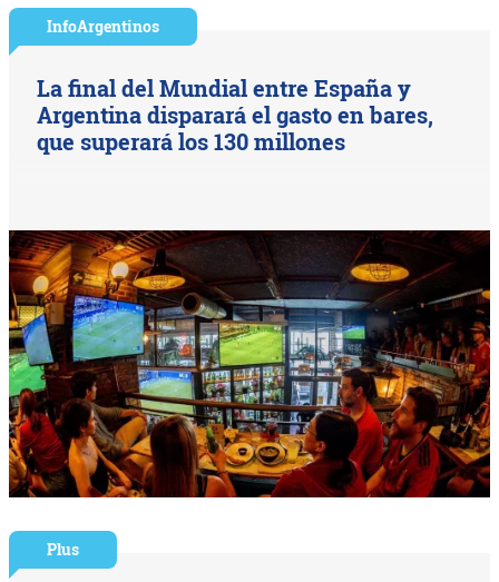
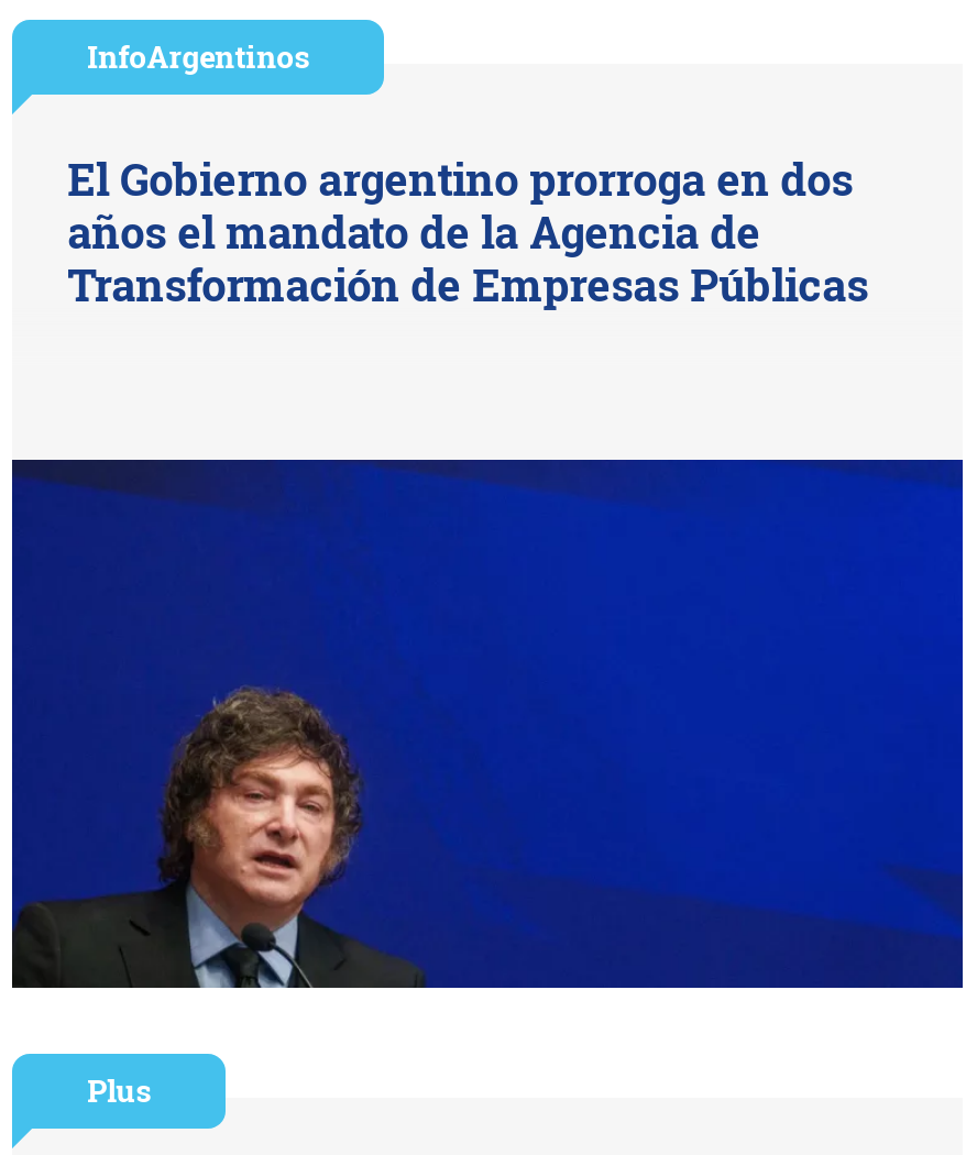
- La final del Mundial entre España y
- Argentina disparará el gasto en bares,
- que superará los 130 millones
+ El Gobierno argentino prorroga en dos
+ años el mandato de la Agencia de
+ Transformación de Empresas Públicas

- [image]
+ [image]
